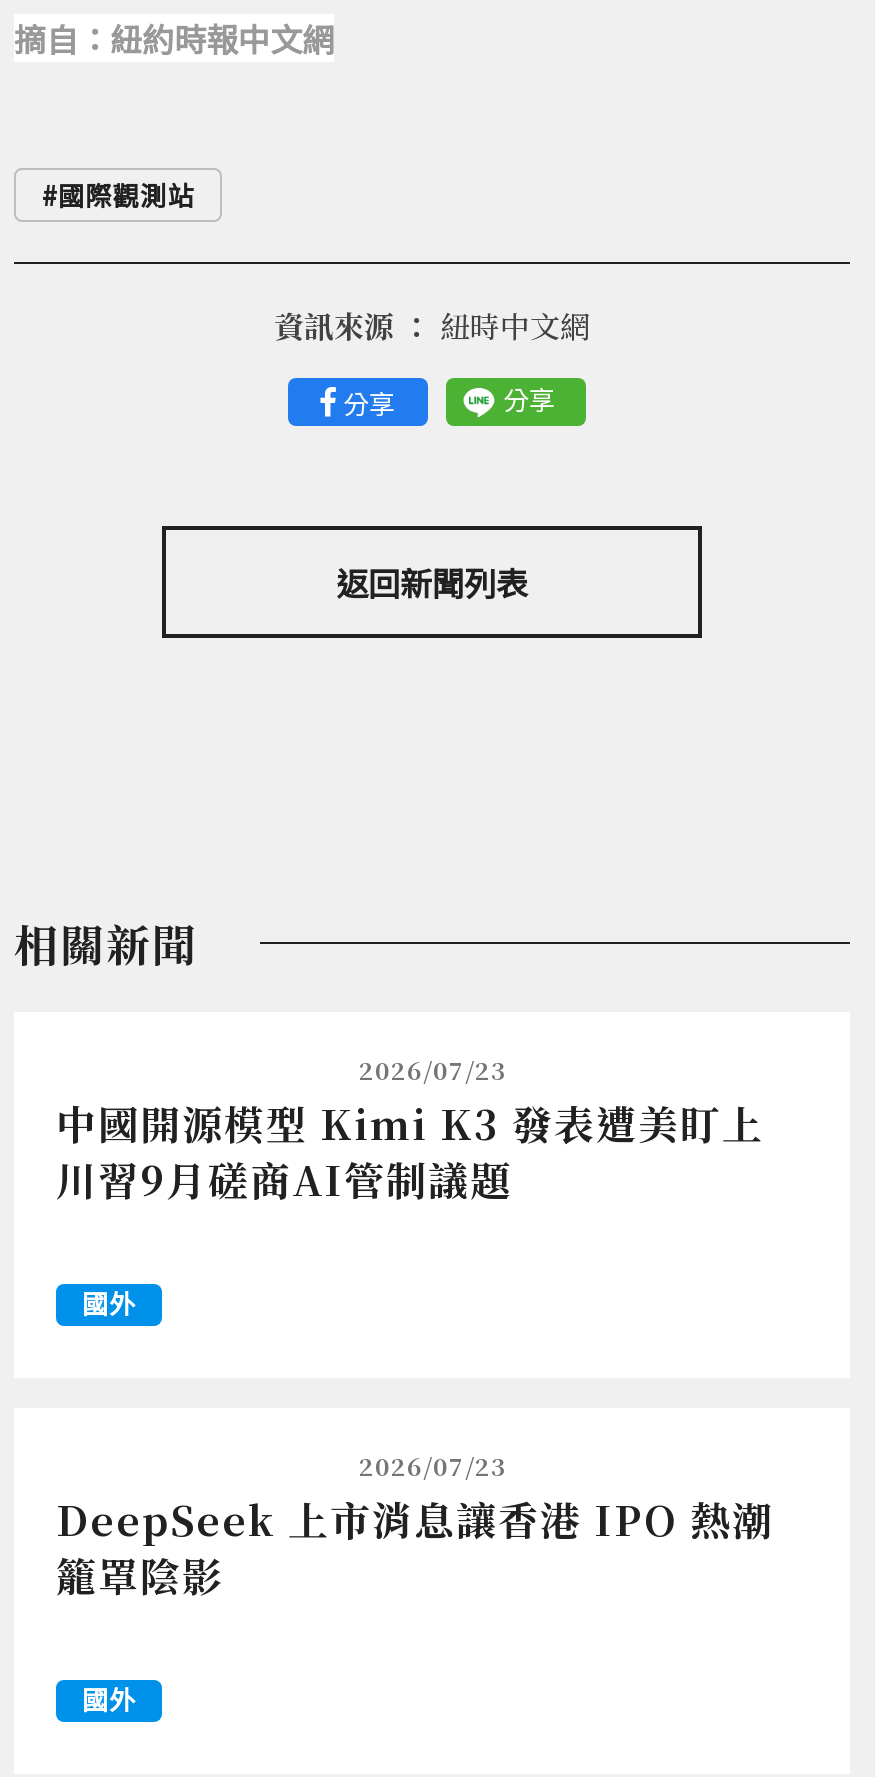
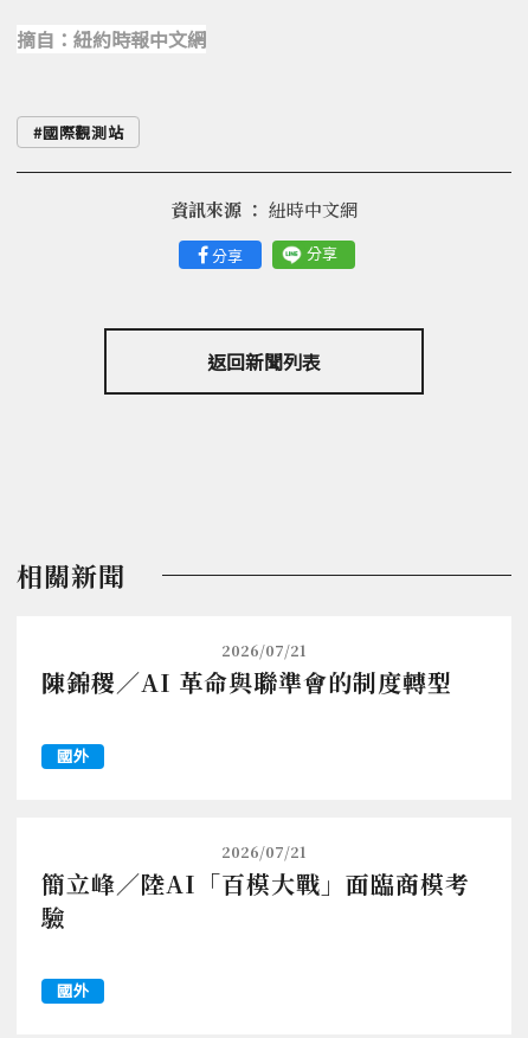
- 2026/07/23
- 中國開源模型 Kimi K3 發表遭美盯上
- 川習9月磋商AI管制議題
+ 2026/07/21
+ 陳錦稷／AI 革命與聯準會的制度轉型

- 2026/07/23
- DeepSeek 上市消息讓香港 IPO 熱潮
- 籠罩陰影
+ 2026/07/21
+ 簡立峰／陸AI「百模大戰」面臨商模考
+ 驗
